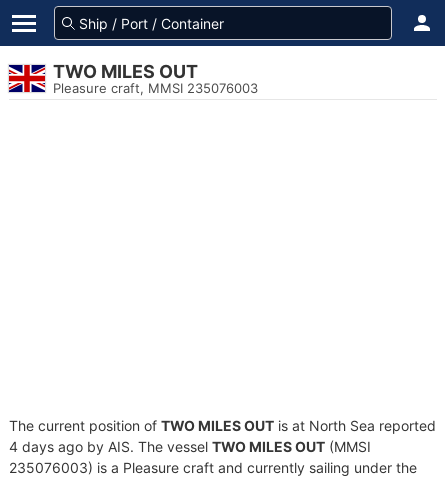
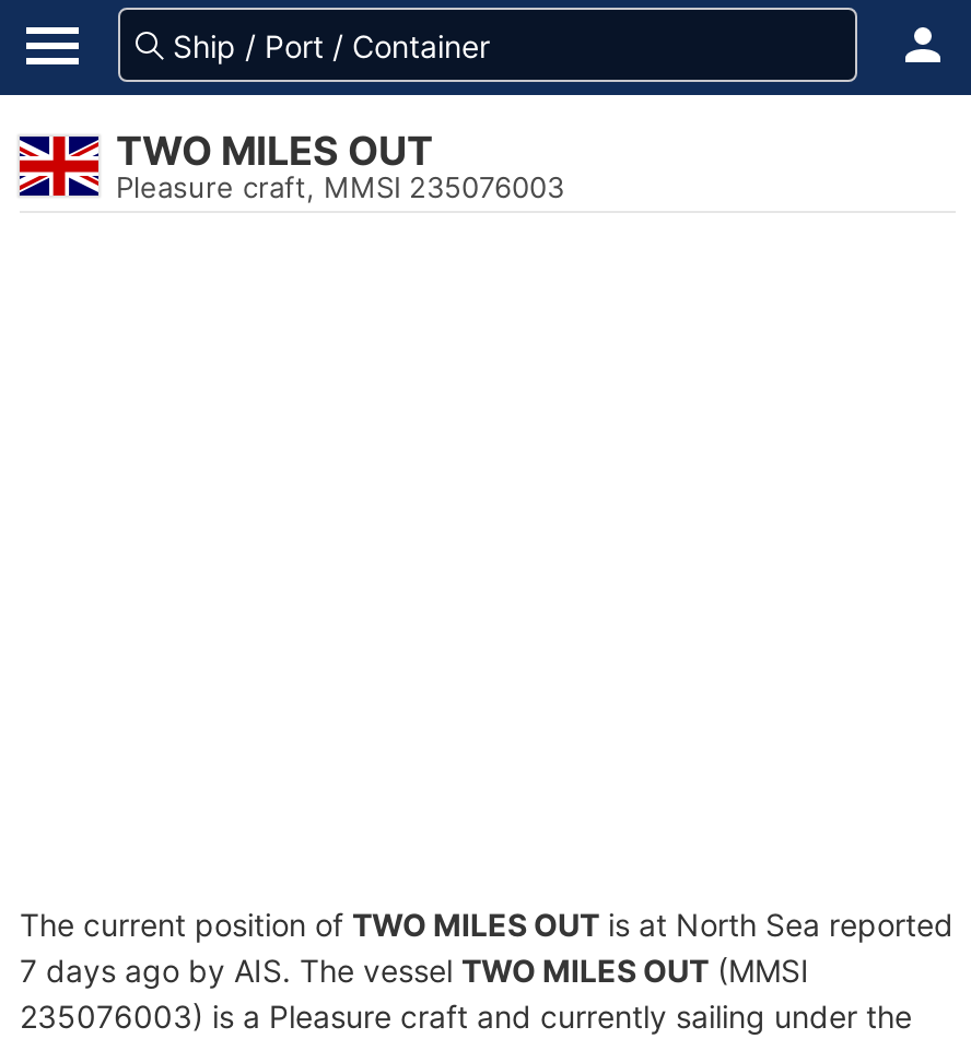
- 4 days ago by AIS. The vessel TWO MILES OUT (MMSI
+ 7 days ago by AIS. The vessel TWO MILES OUT (MMSI
